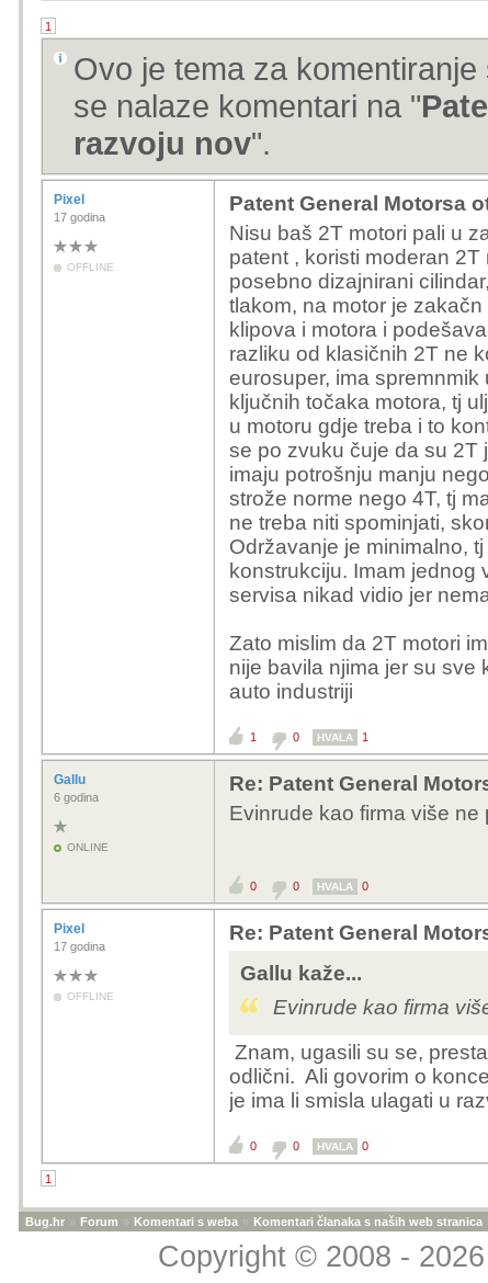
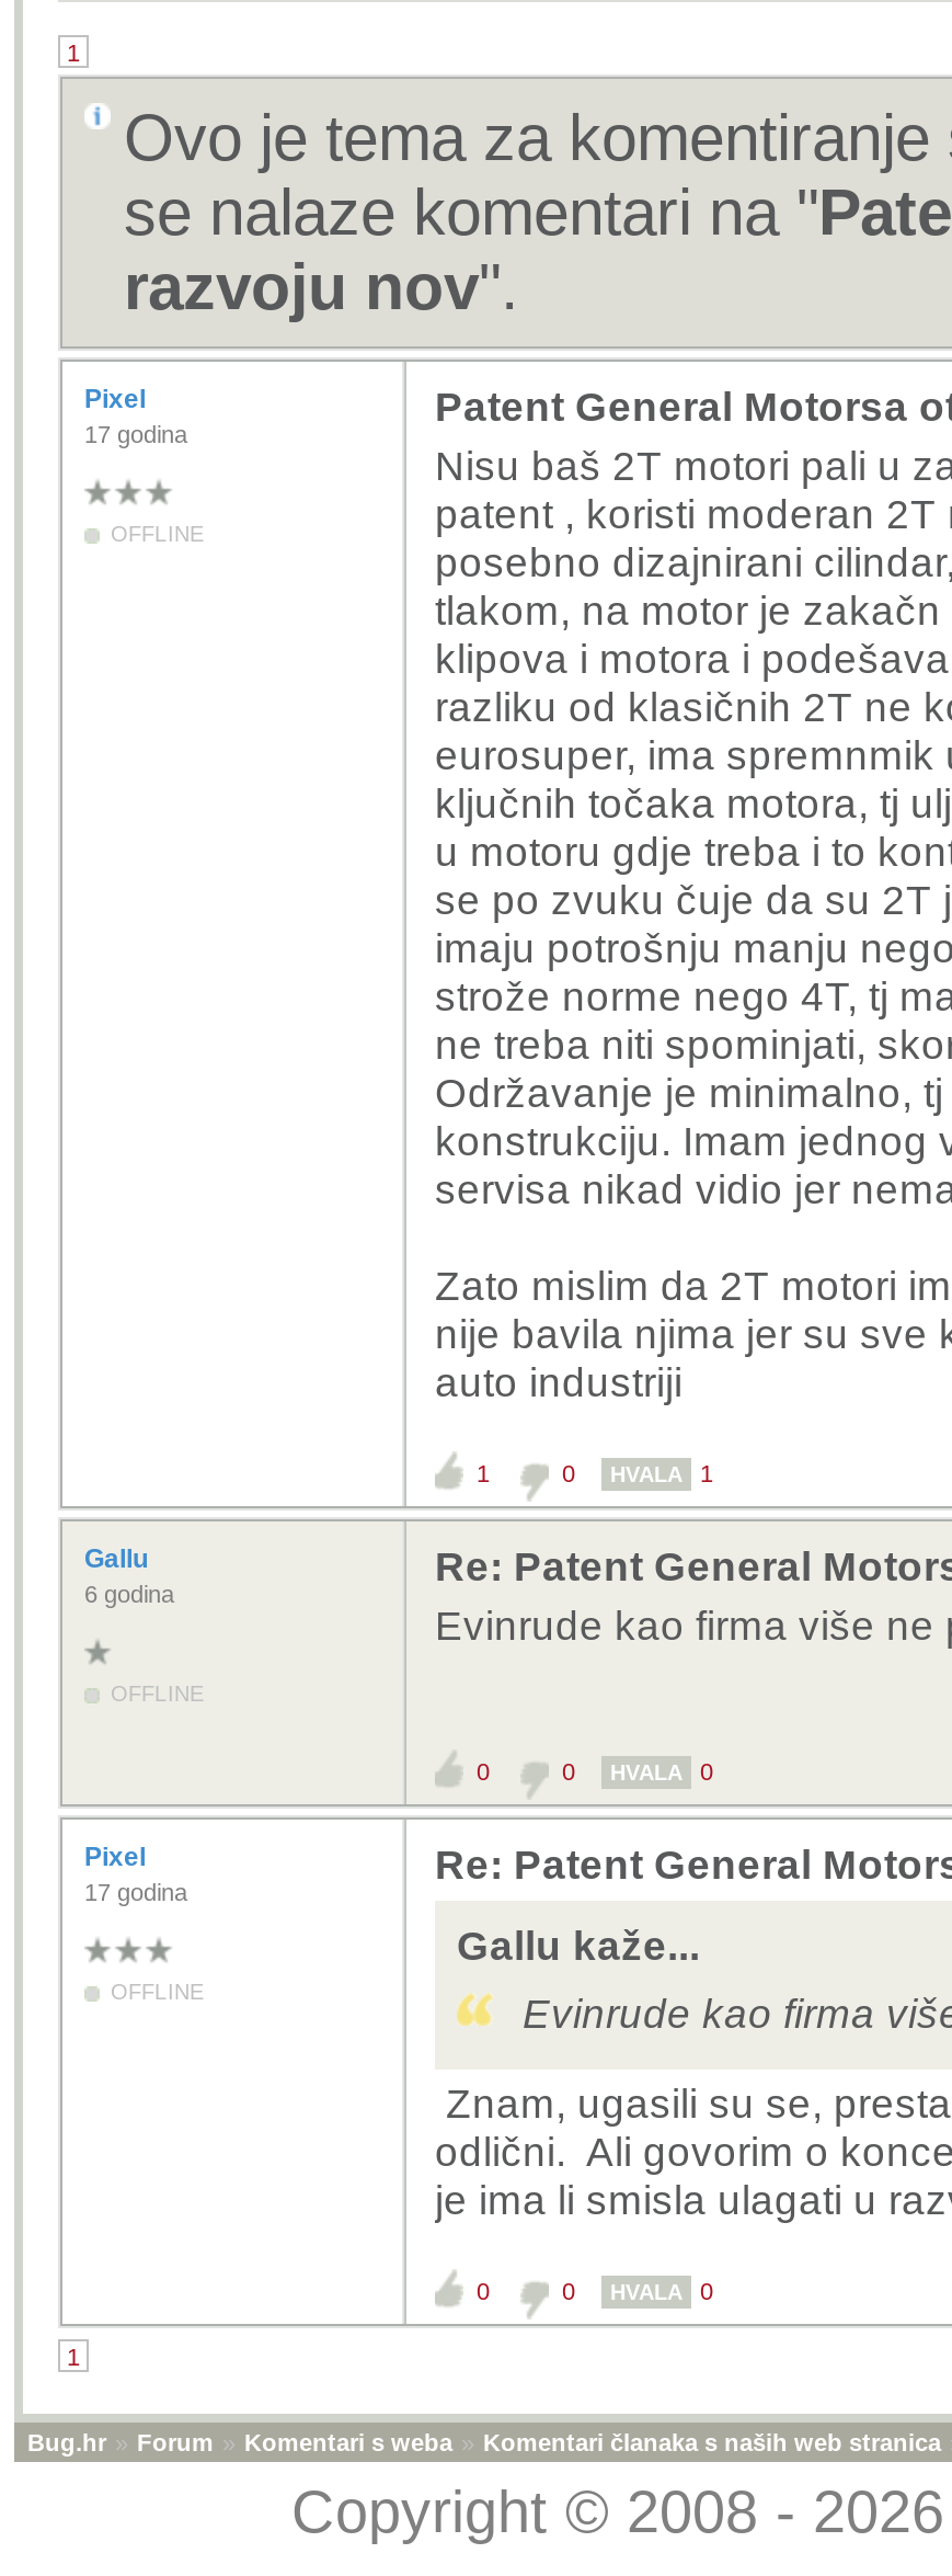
- ONLINE
+ OFFLINE
